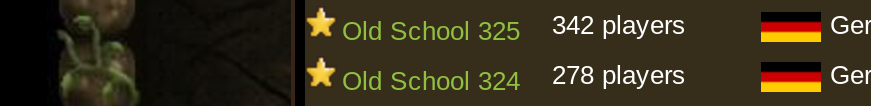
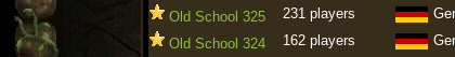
- Old School 325 342 players
+ Old School 325 231 players

- Old School 324 278 players
+ Old School 324 162 players
